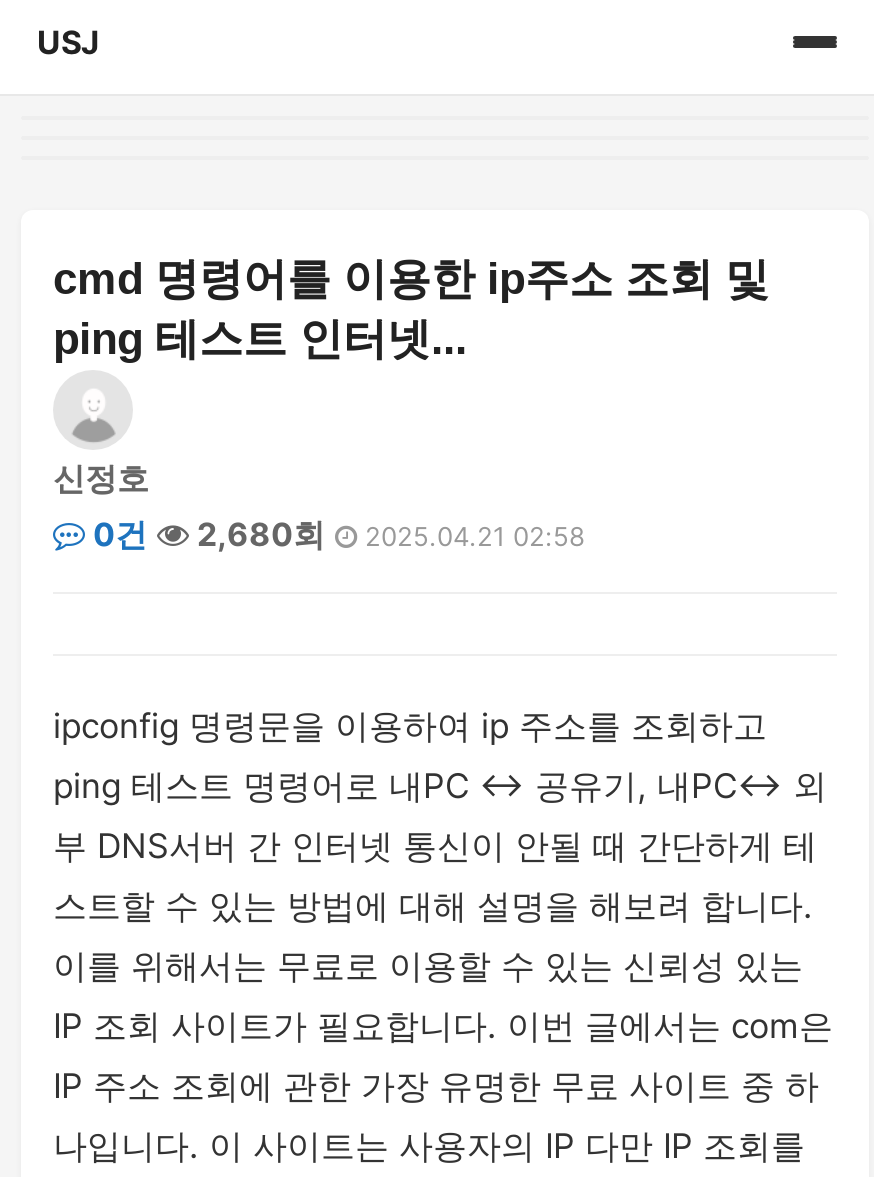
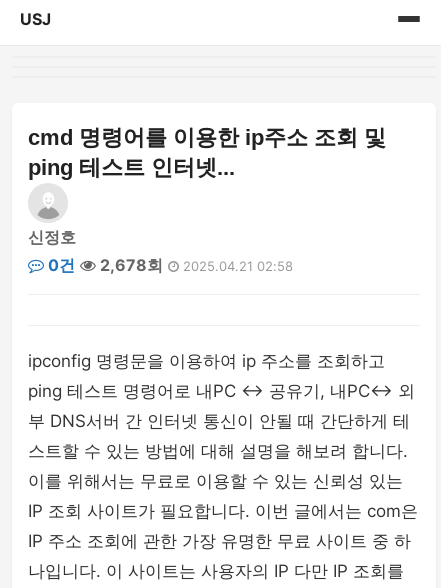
- 0건 2,680회 2025.04.21 02:58
+ 0건 2,678회 2025.04.21 02:58
